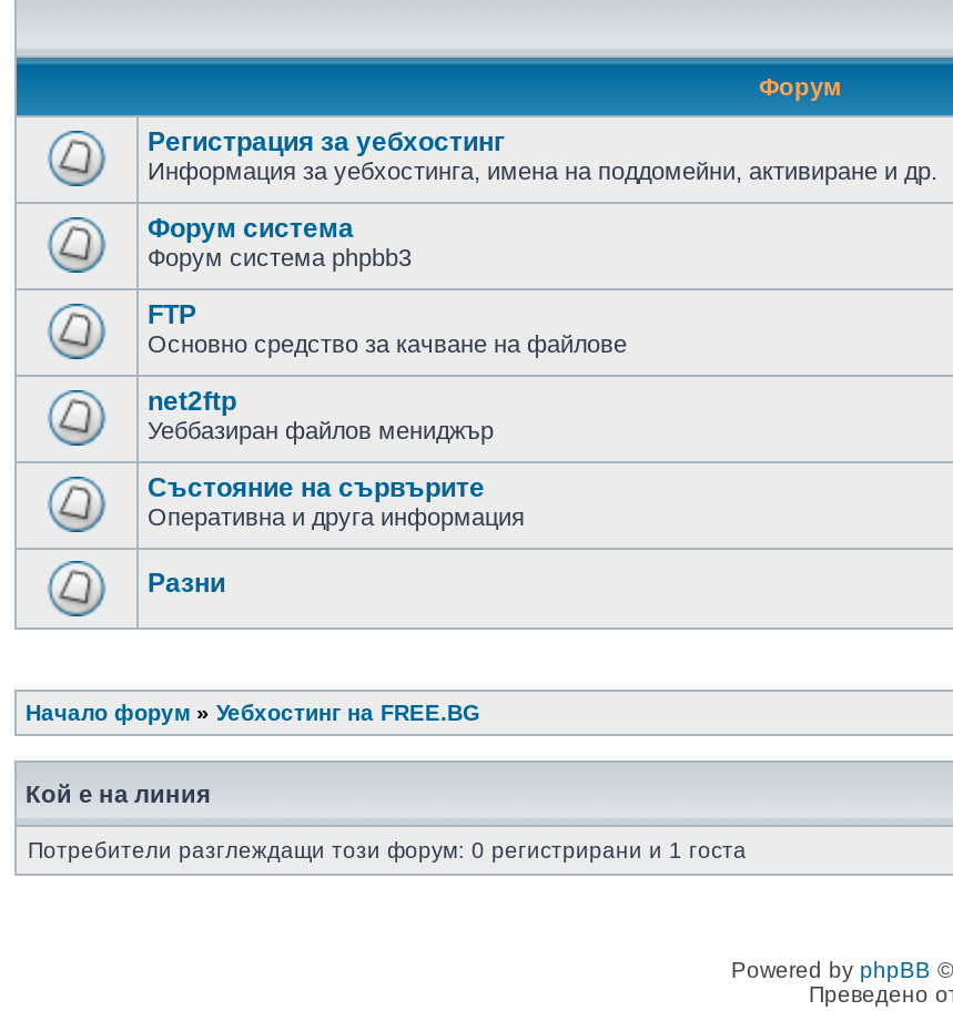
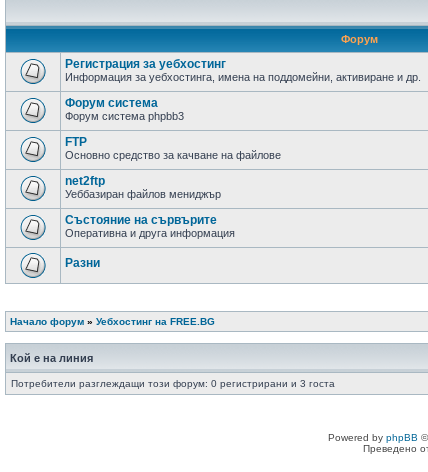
- Потребители разглеждащи този форум: 0 регистрирани и 1 госта
+ Потребители разглеждащи този форум: 0 регистрирани и 3 госта
